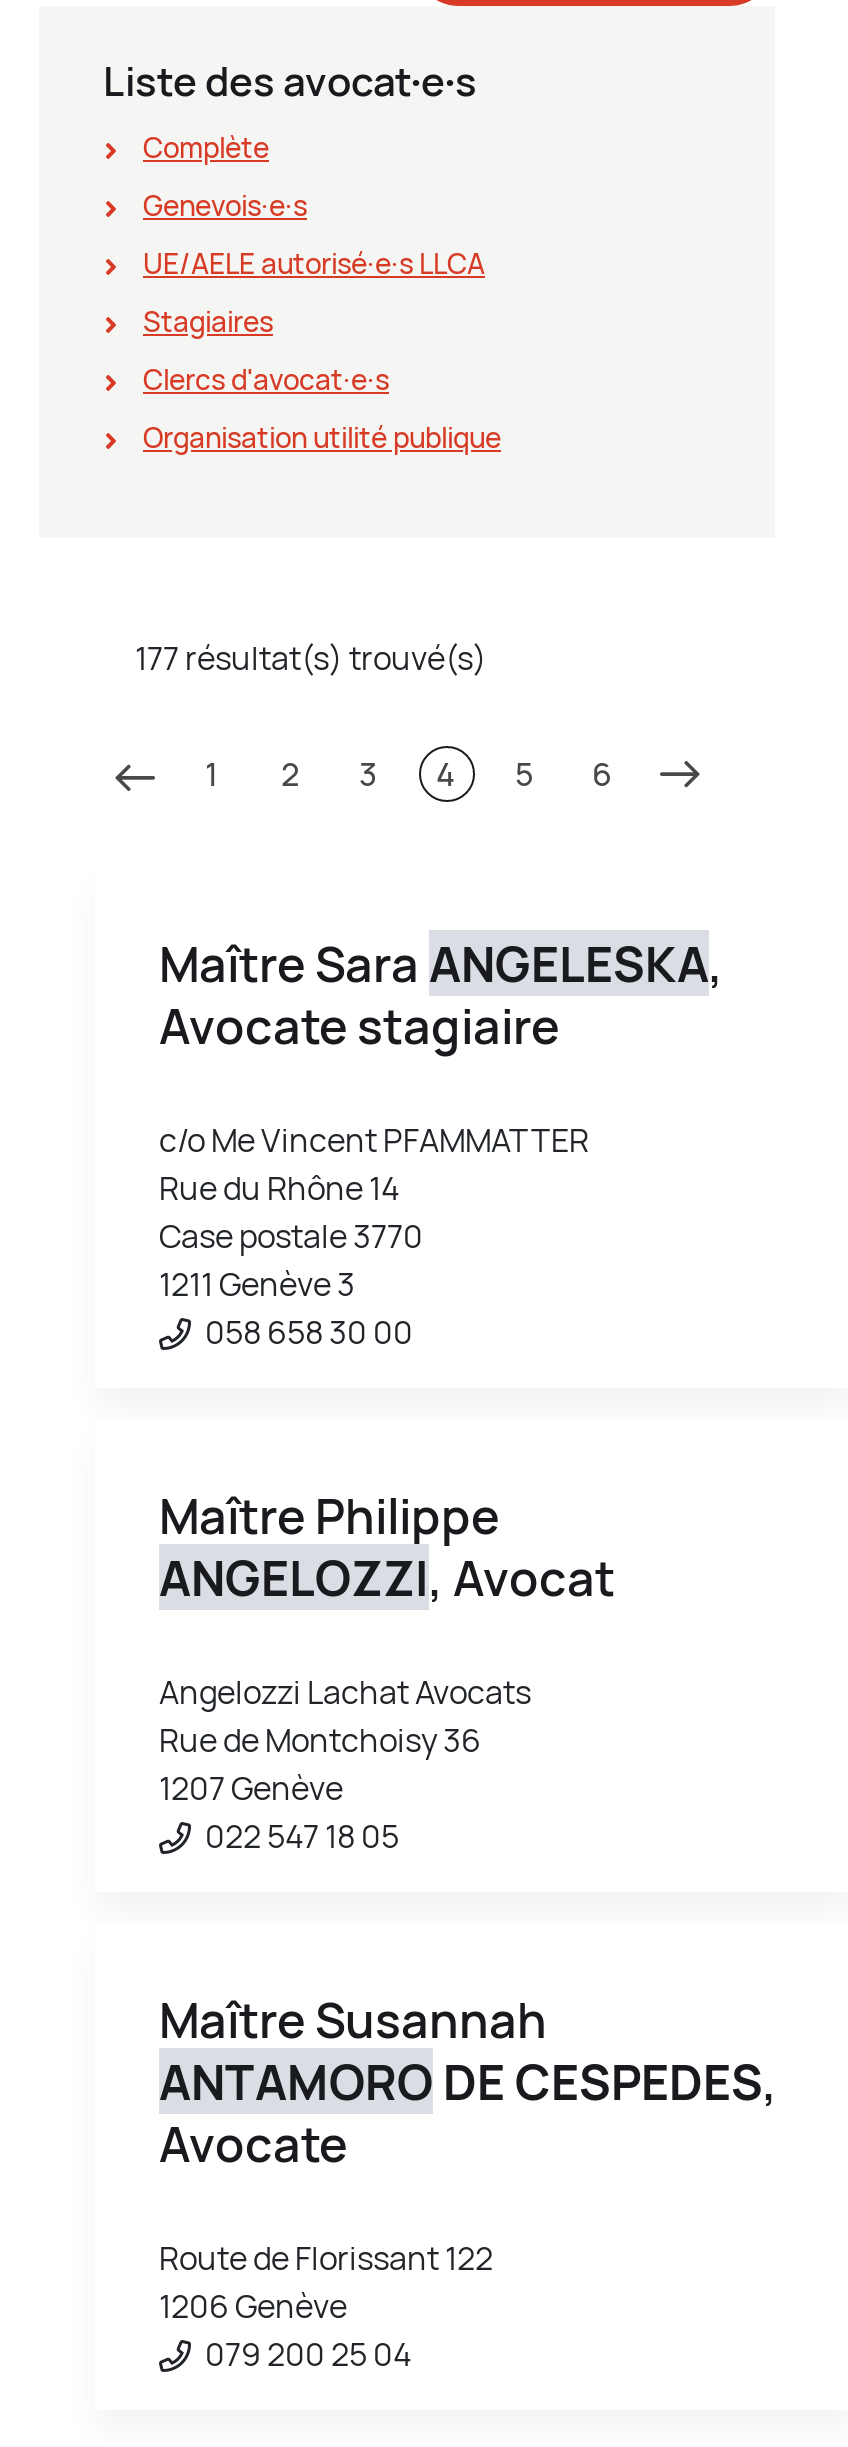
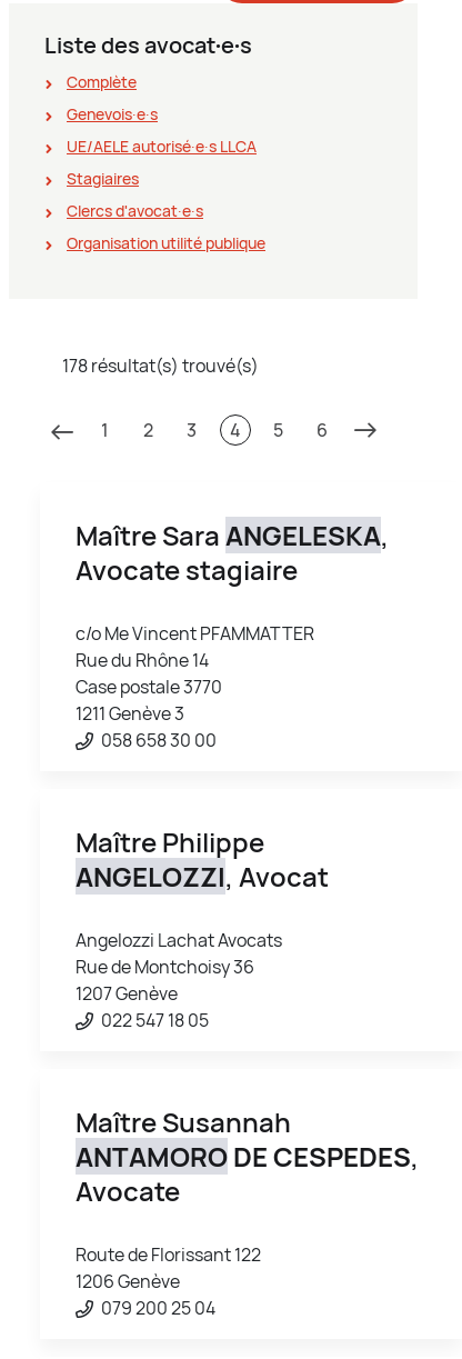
- 177 résultat(s) trouvé(s)
+ 178 résultat(s) trouvé(s)
